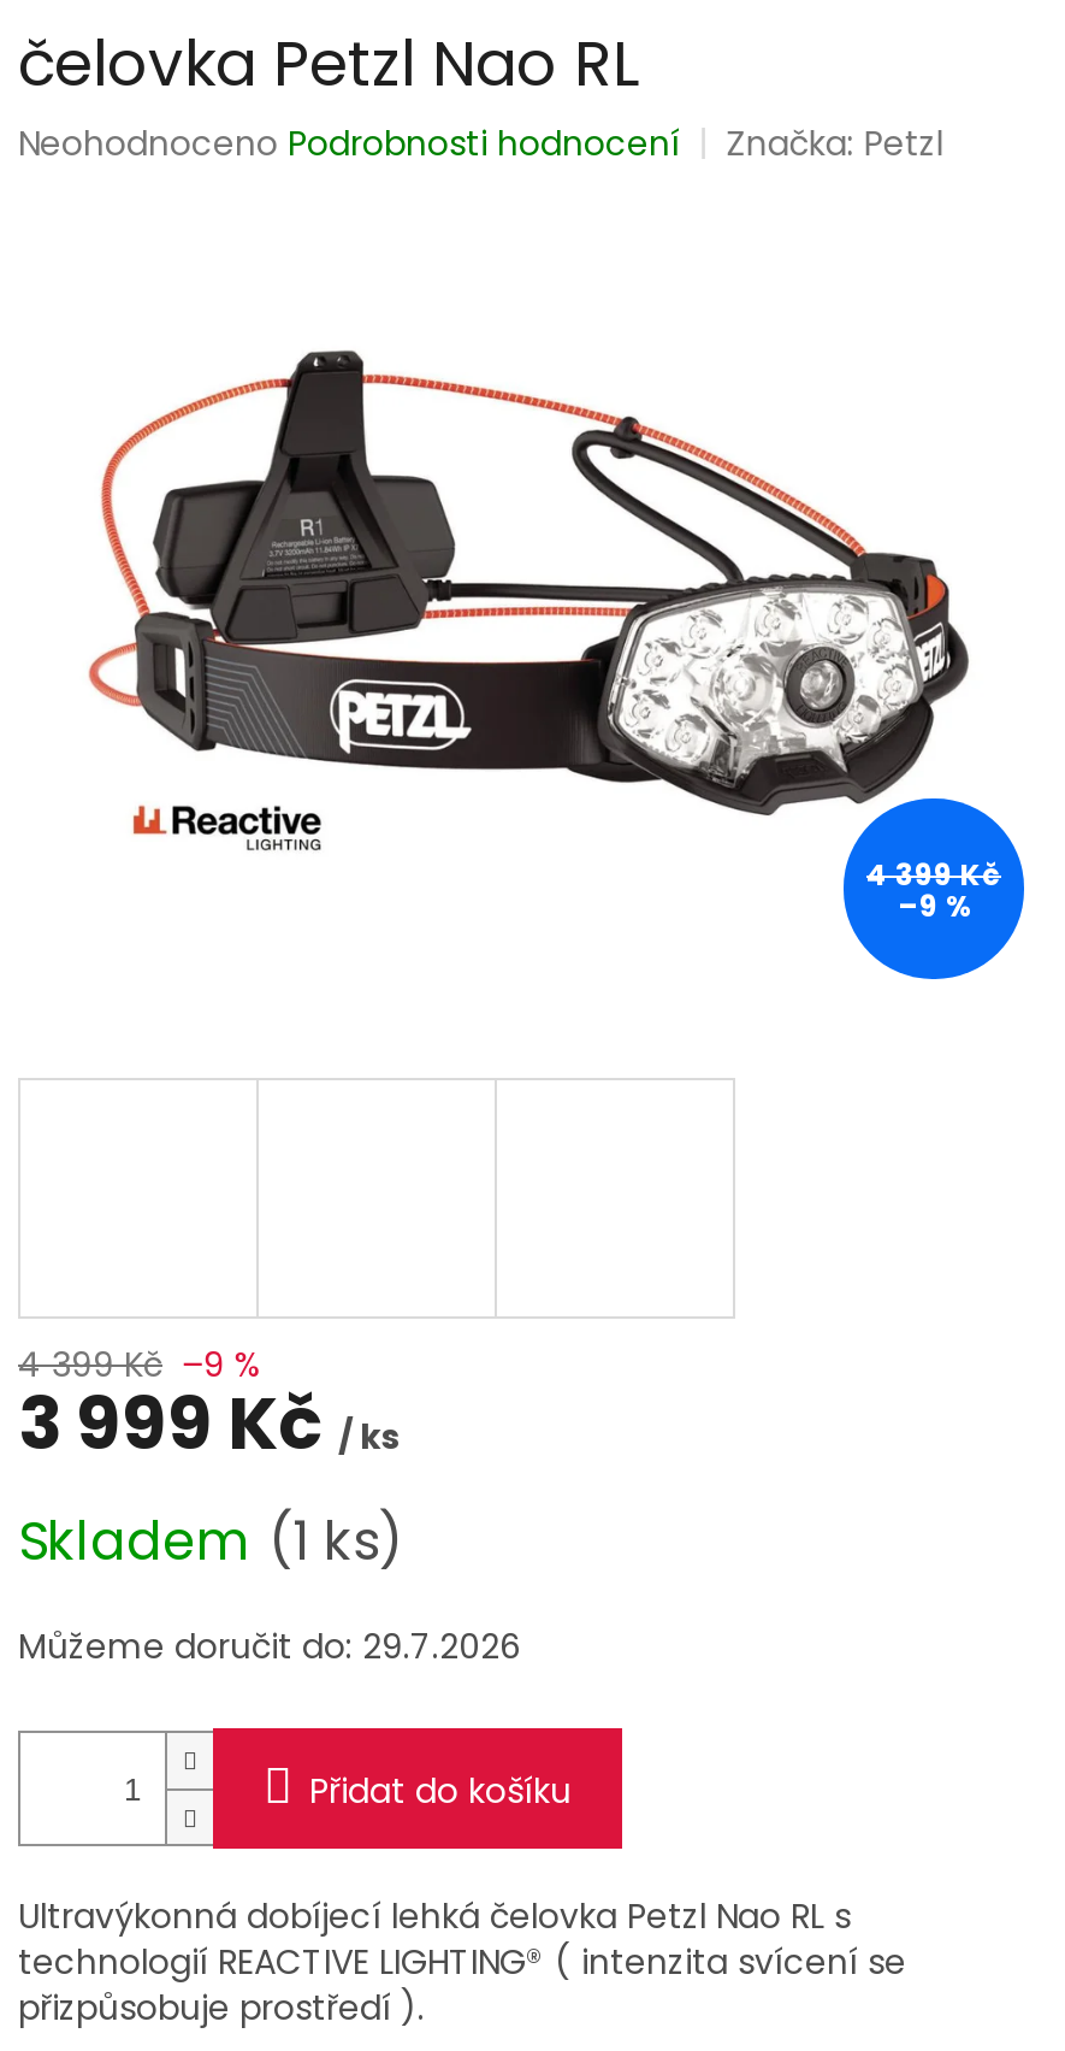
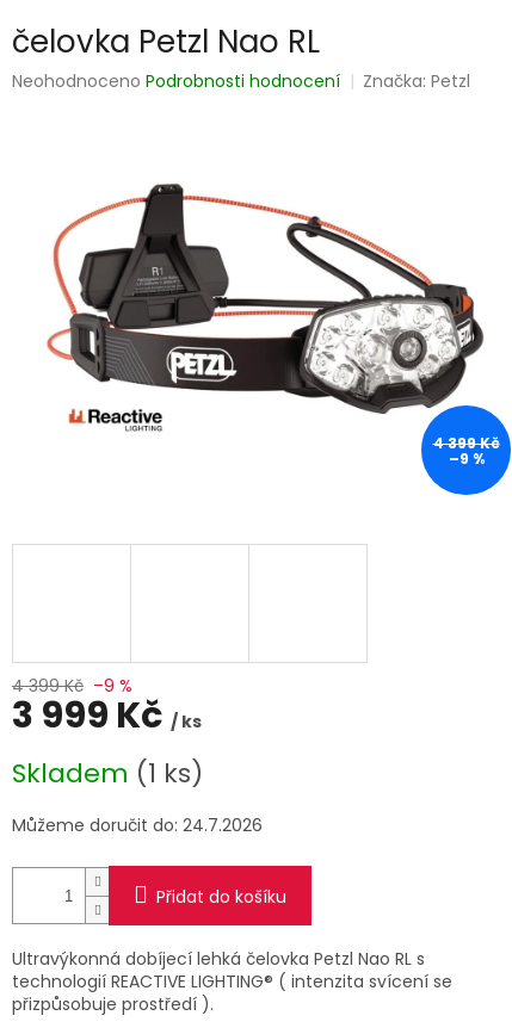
- Můžeme doručit do: 29.7.2026
+ Můžeme doručit do: 24.7.2026
